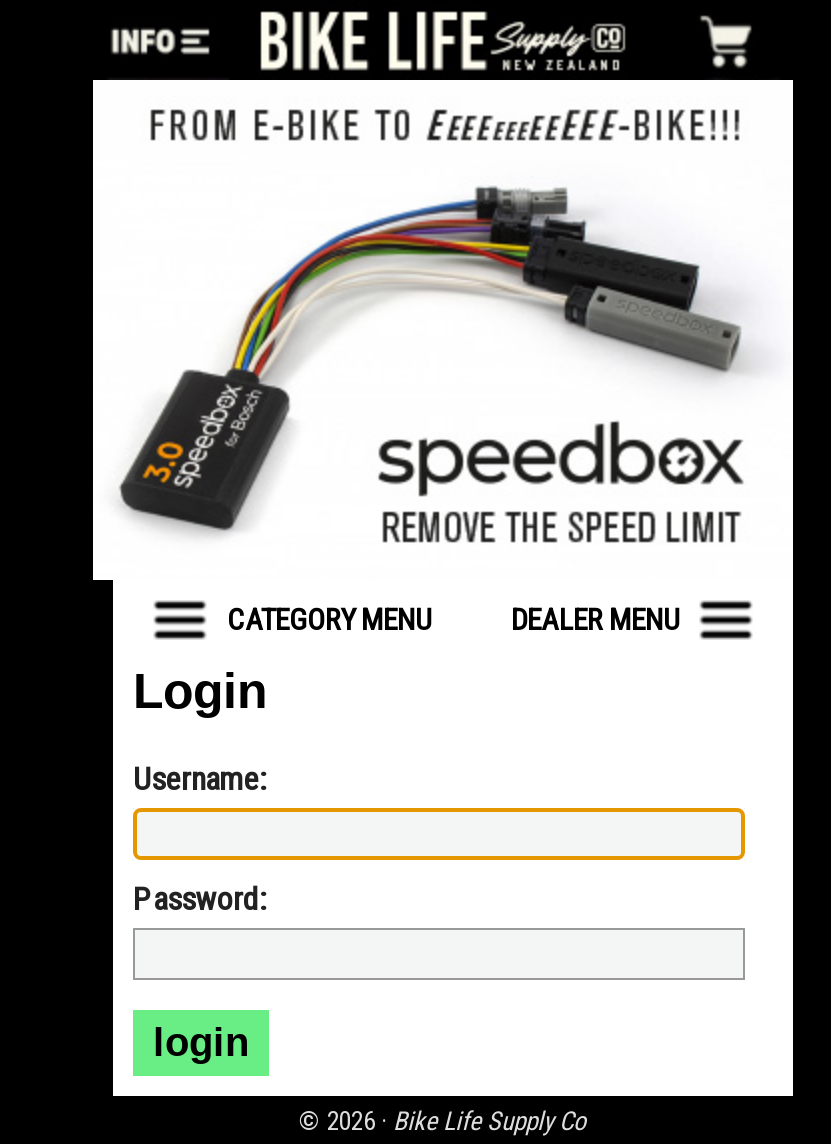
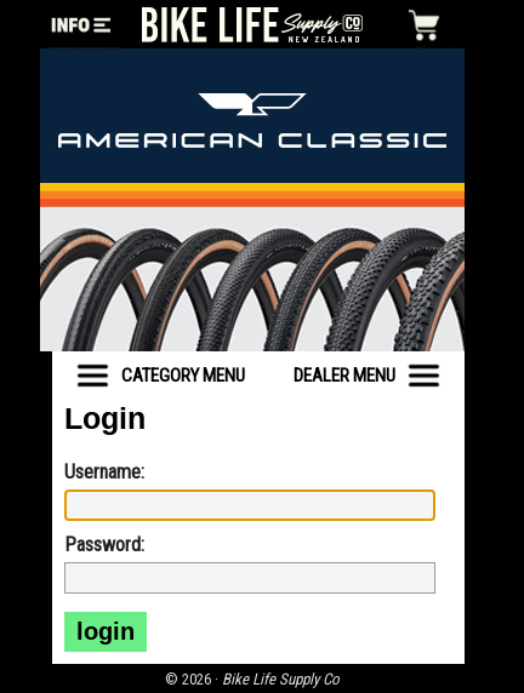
- [image]
+ [image]
